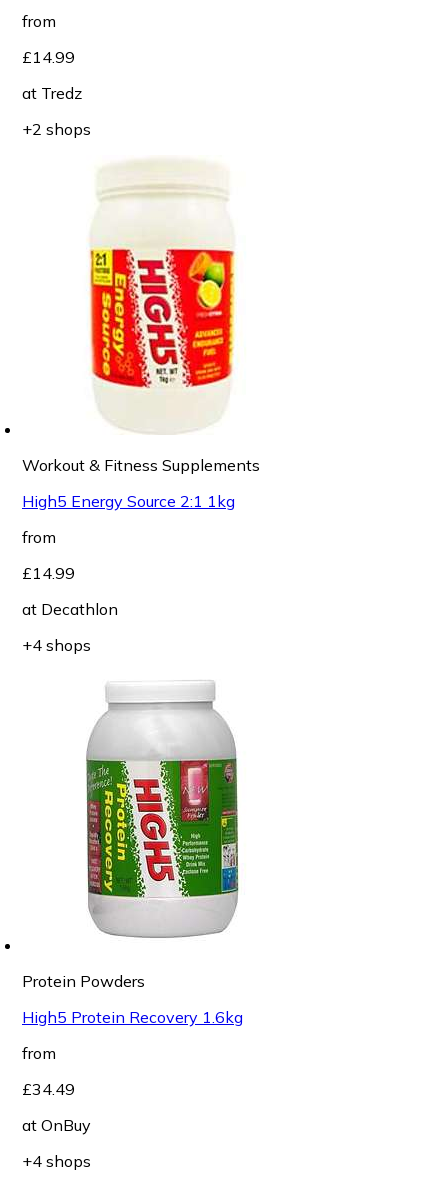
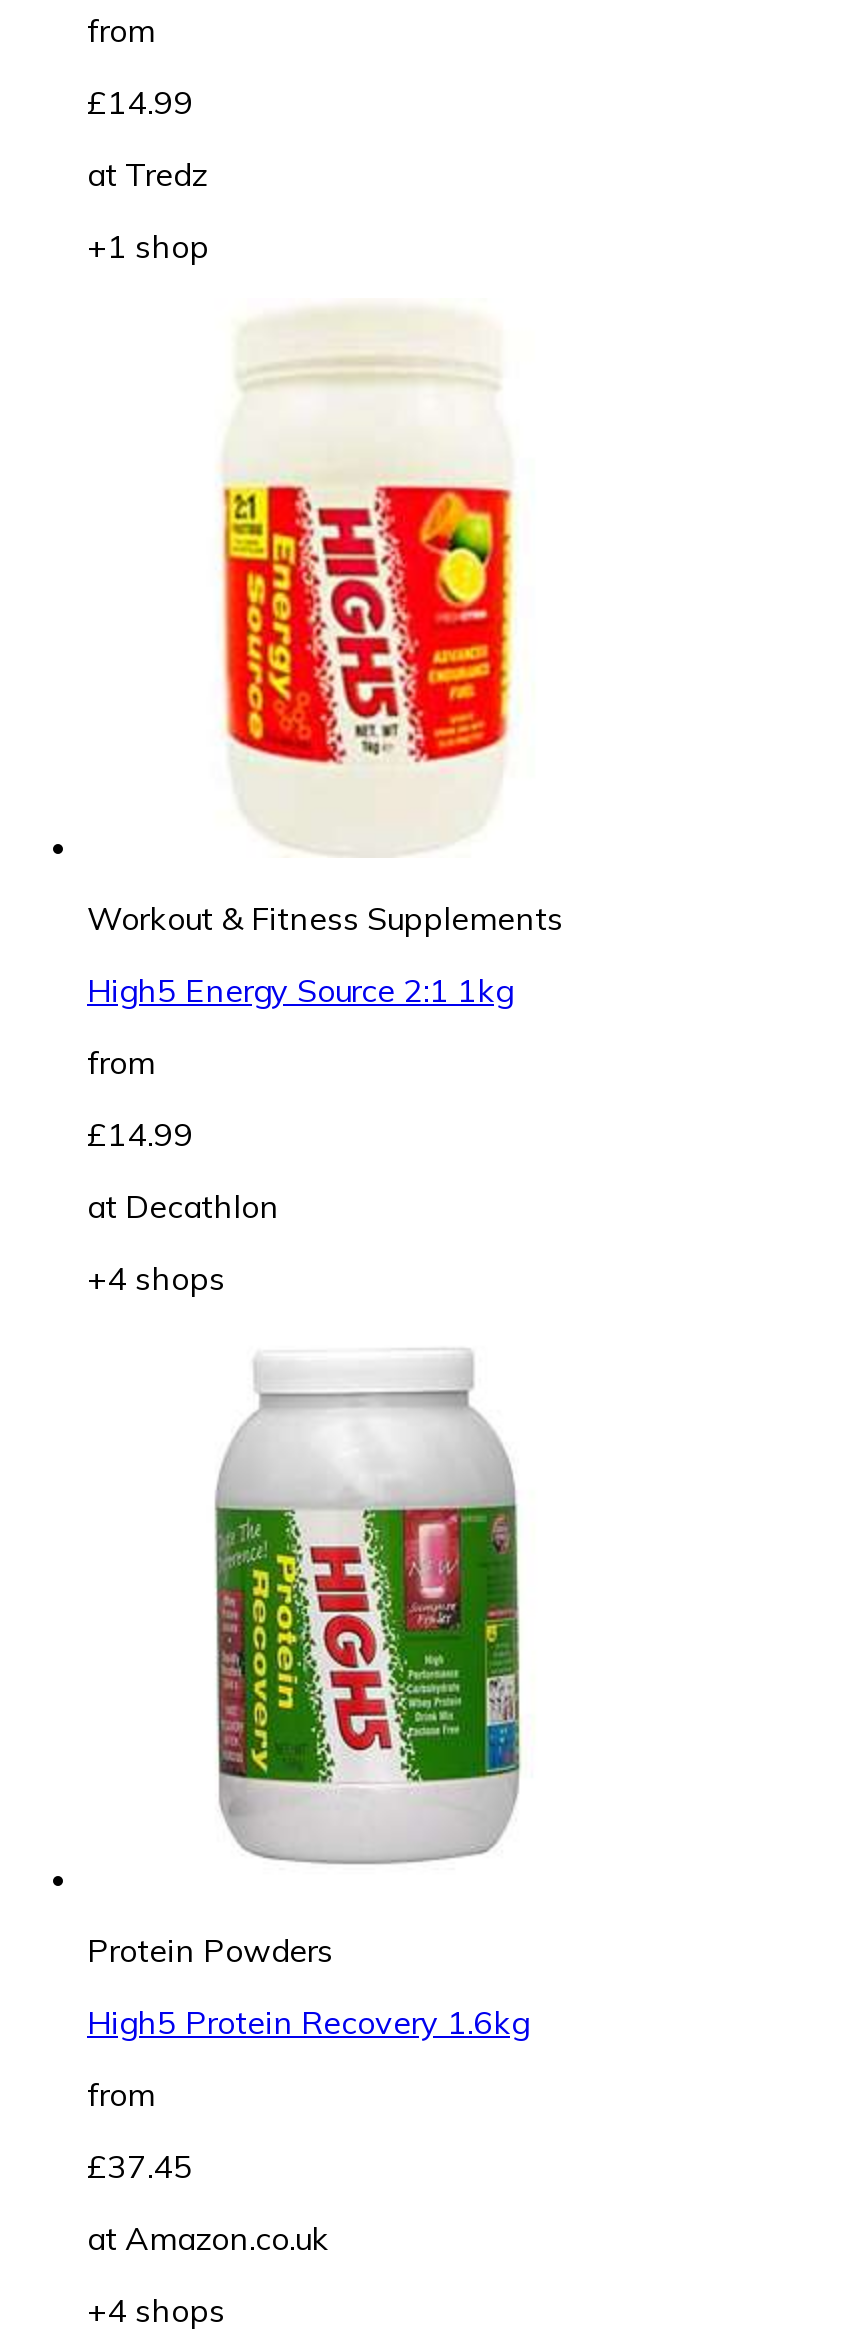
- +2 shops
+ +1 shop

- £34.49
+ £37.45

- at OnBuy
+ at Amazon.co.uk
